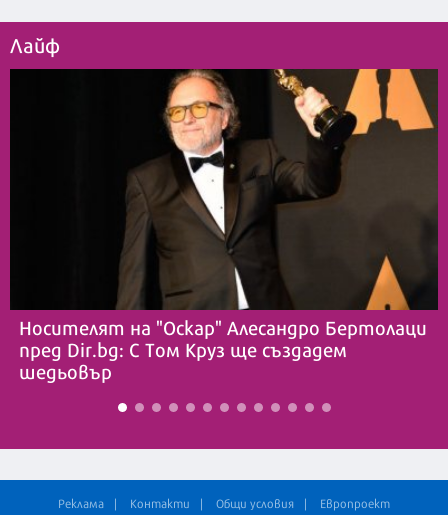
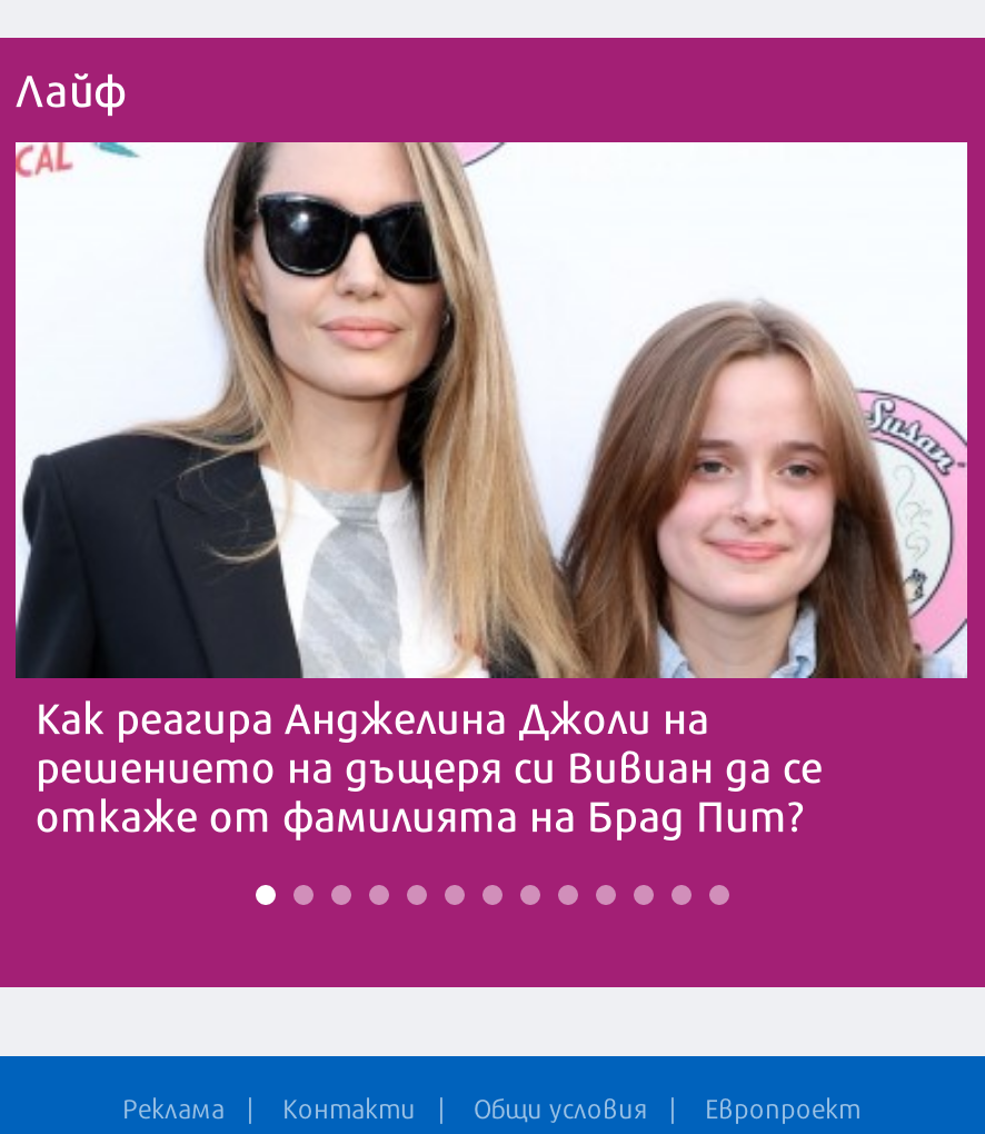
- [image]
- Носителят на "Оскар" Алесандро Бертолаци
- пред Dir.bg: С Том Круз ще създадем
- шедьовър
+ [image]
+ Как реагира Анджелина Джоли на
+ решението на дъщеря си Вивиан да се
+ откаже от фамилията на Брад Пит?
